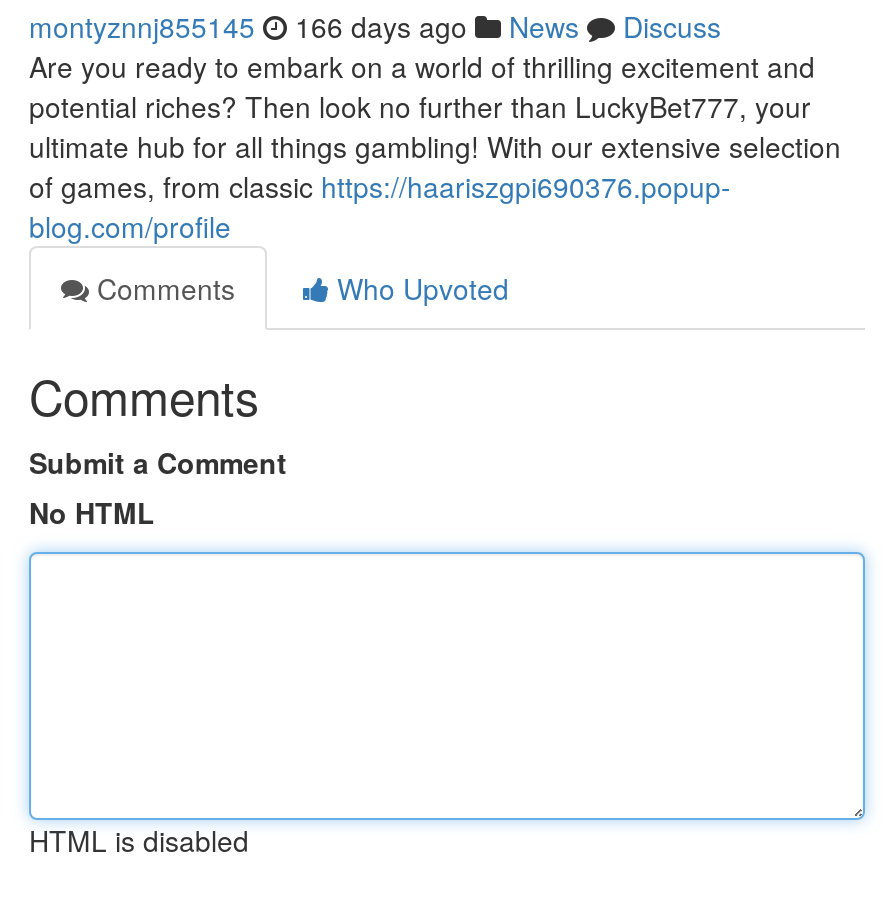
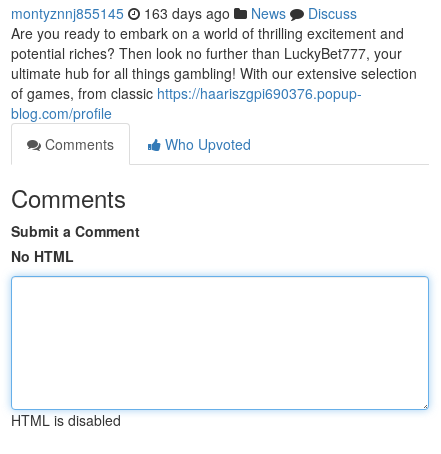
- montyznnj855145 166 days ago News Discuss
+ montyznnj855145 163 days ago News Discuss
